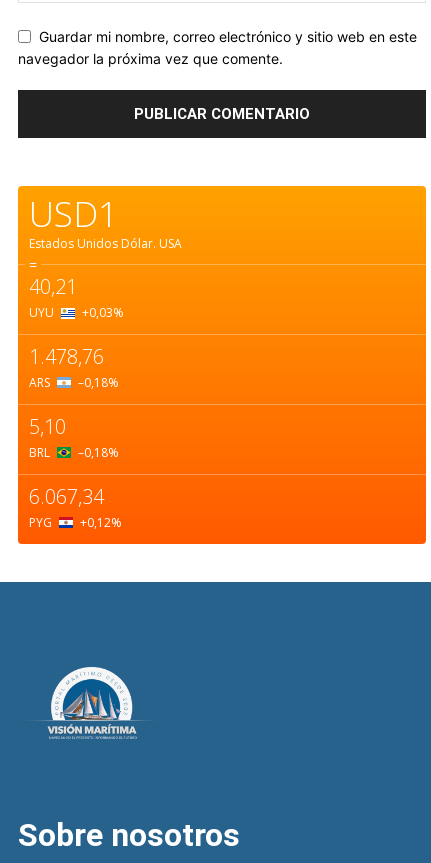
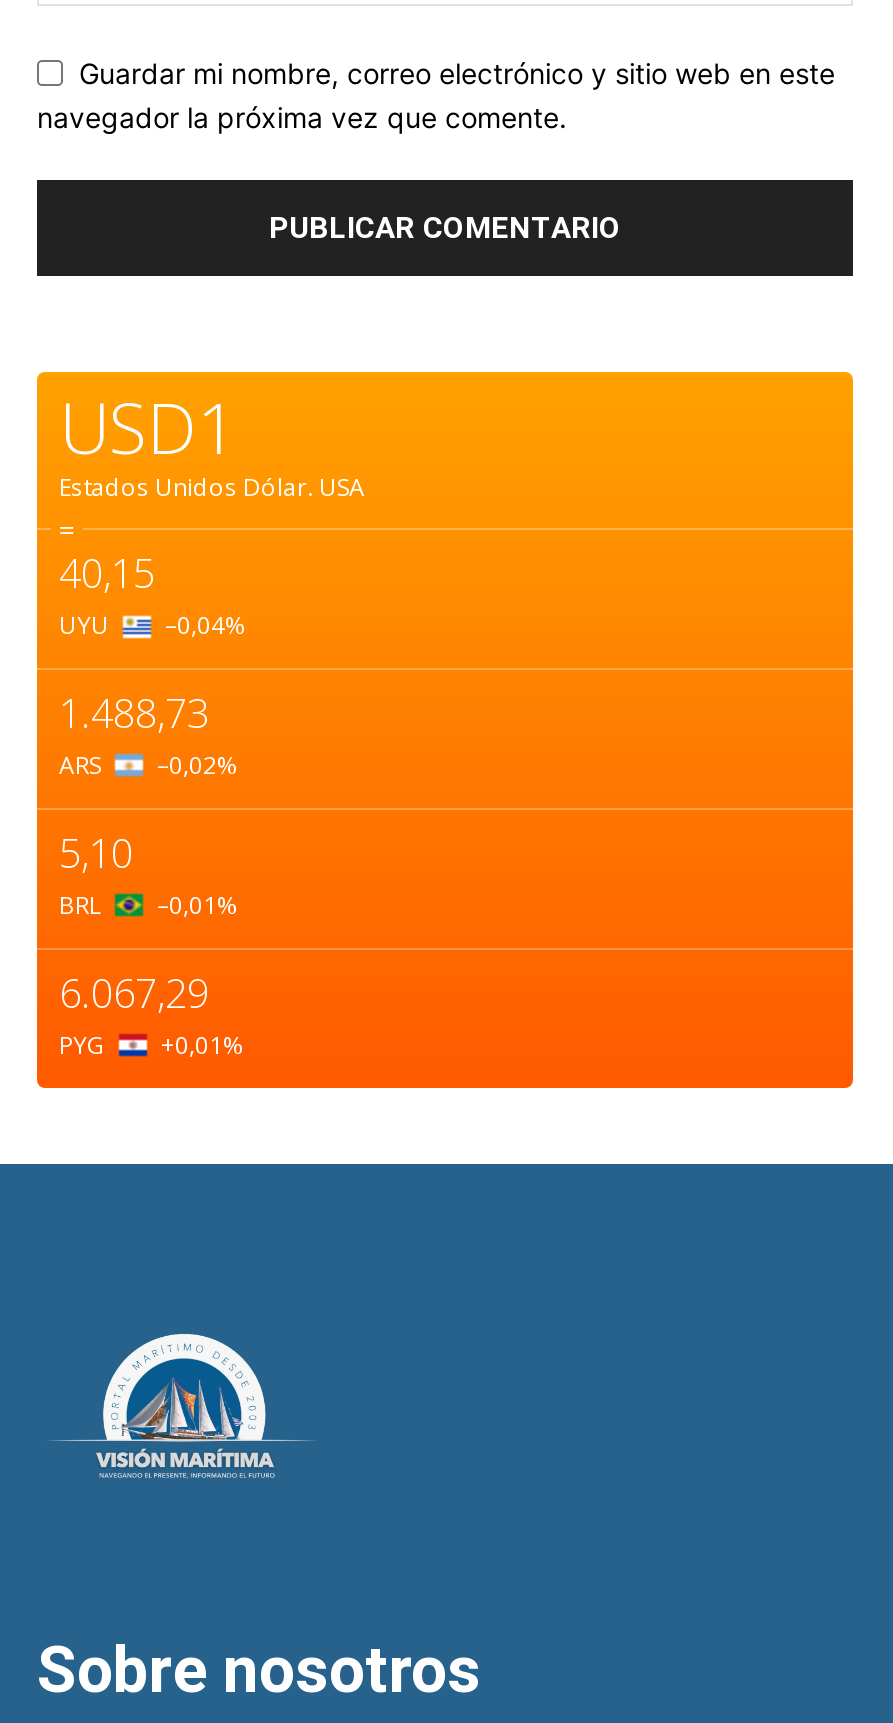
- 40,21
+ 40,15

- UYU +0,03%
+ UYU –0,04%

- 1.478,76
+ 1.488,73

- ARS –0,18%
+ ARS –0,02%

- BRL –0,18%
+ BRL –0,01%

- 6.067,34
+ 6.067,29

- PYG +0,12%
+ PYG +0,01%
